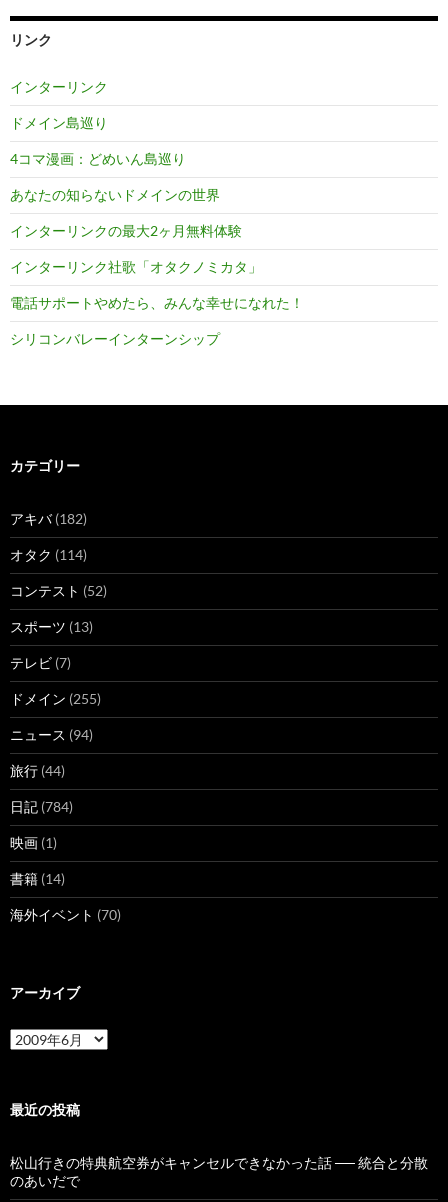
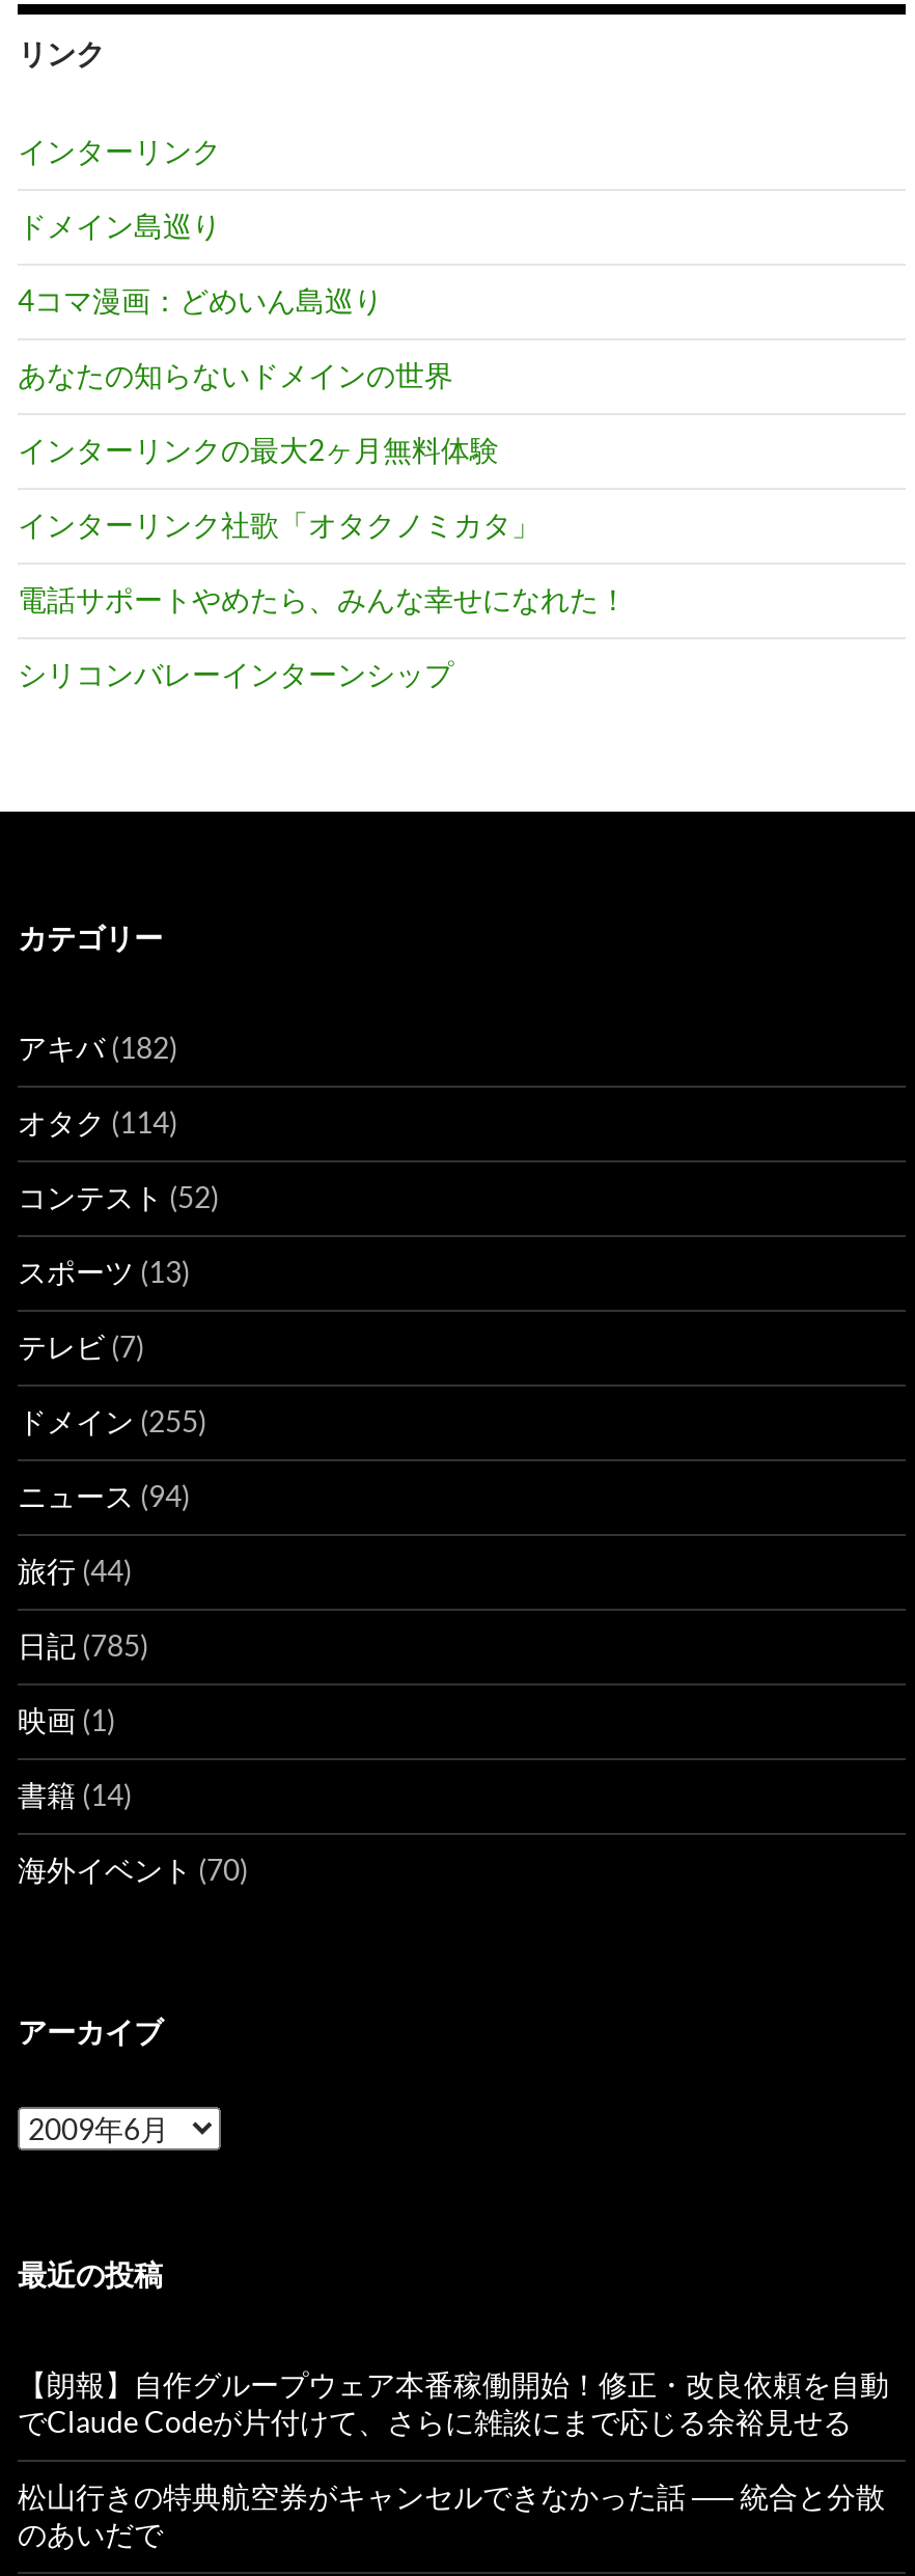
- 日記(784)
+ 日記(785)

+ 【朗報】自作グループウェア本番稼働開始！修正・改良依頼を自動
+ でClaude Codeが片付けて、さらに雑談にまで応じる余裕見せる
